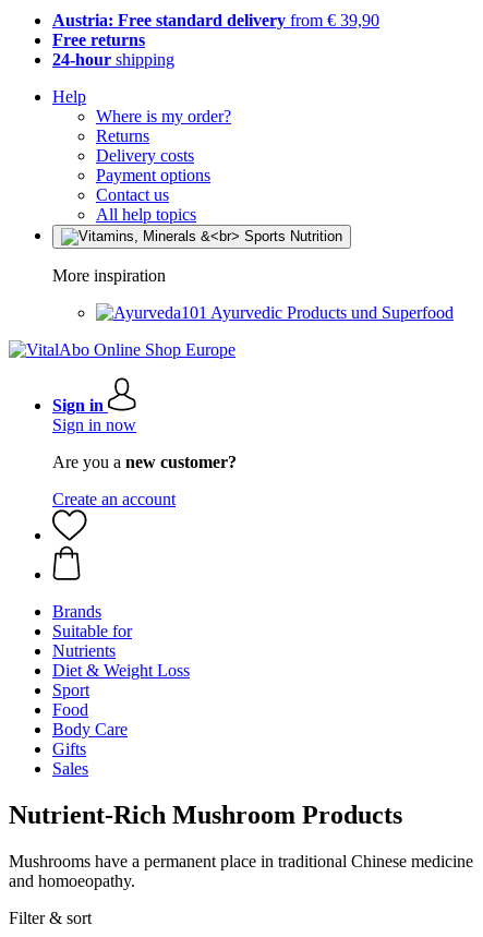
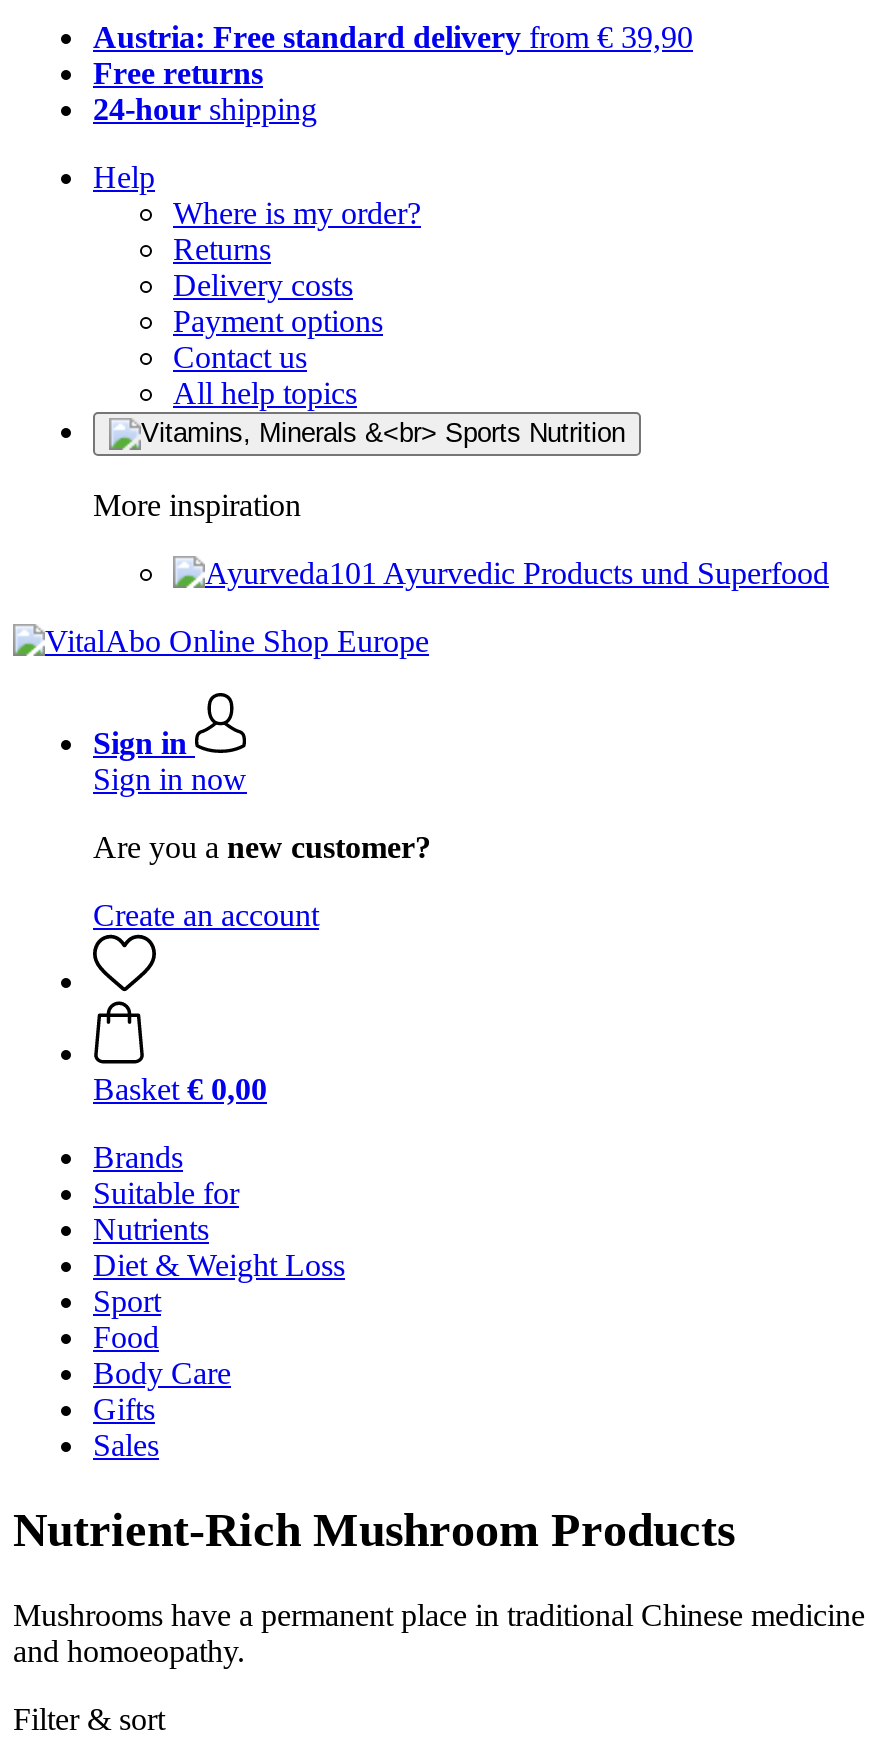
+ Basket € 0,00
